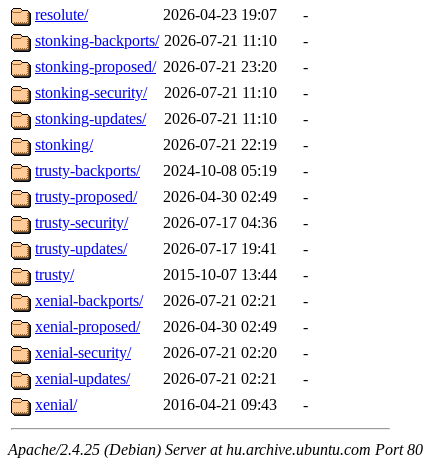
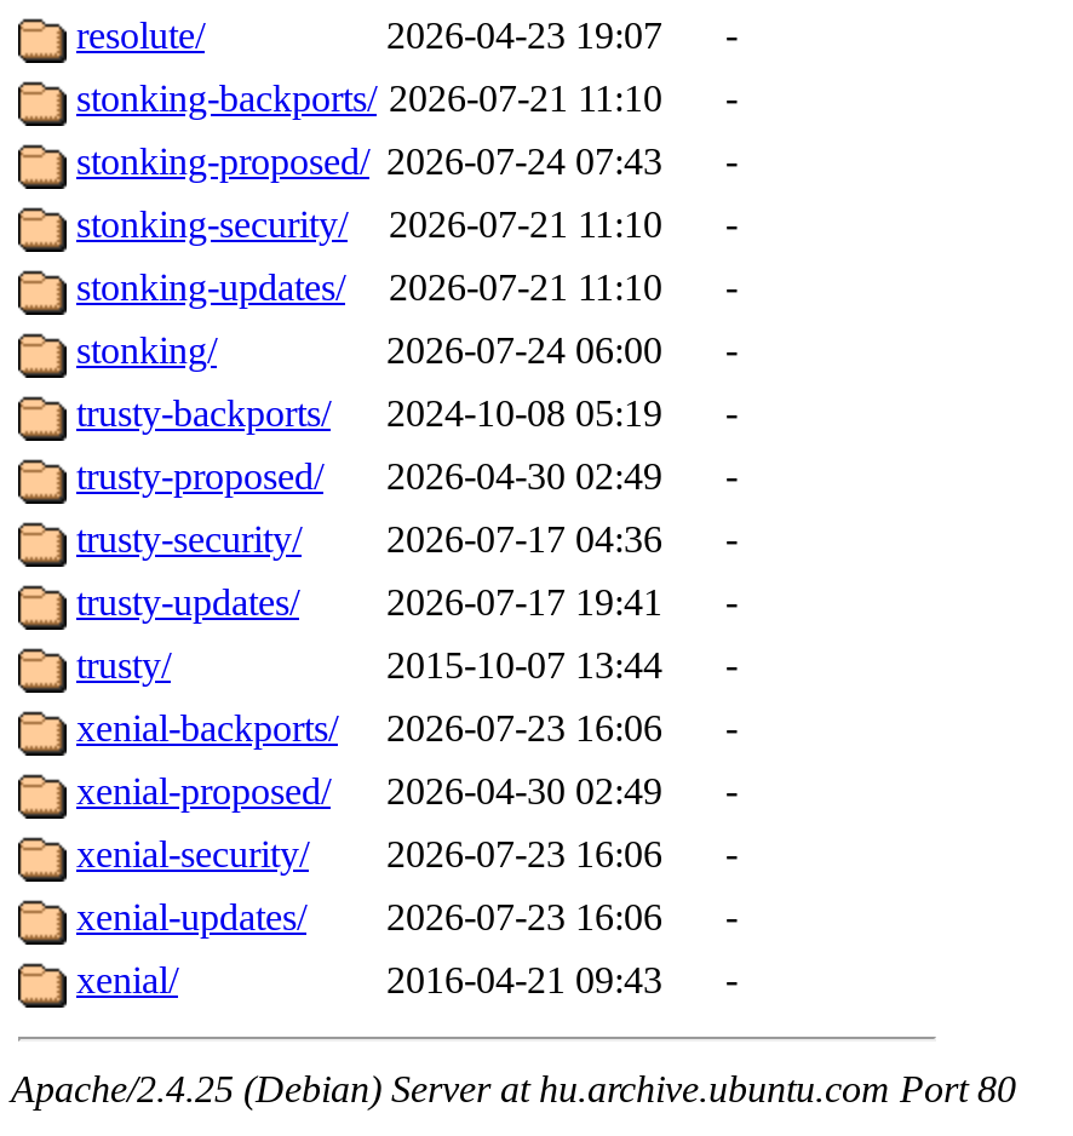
- stonking-proposed/ 2026-07-21 23:20
+ stonking-proposed/ 2026-07-24 07:43

- 2026-07-21 22:19
+ 2026-07-24 06:00

- 2026-07-21 02:21
+ 2026-07-23 16:06

- 2026-07-21 02:20
+ 2026-07-23 16:06

- 2026-07-21 02:21
+ 2026-07-23 16:06
